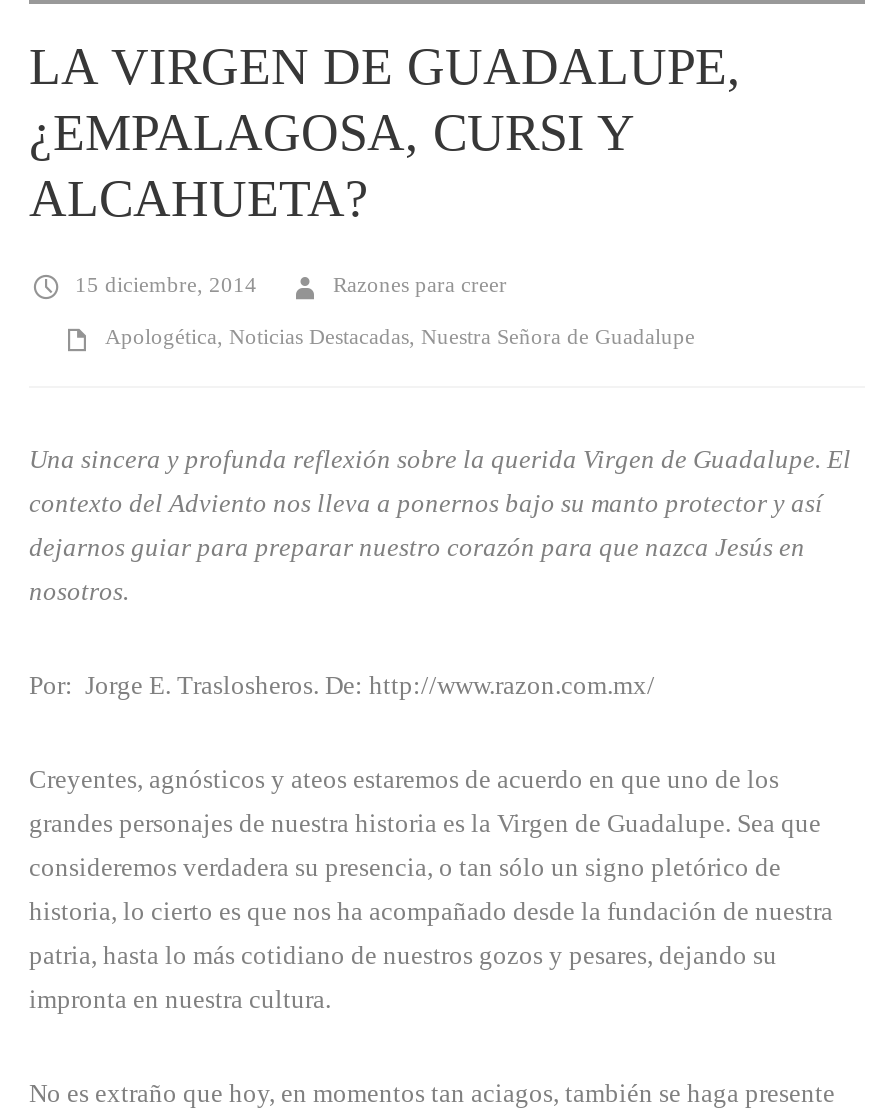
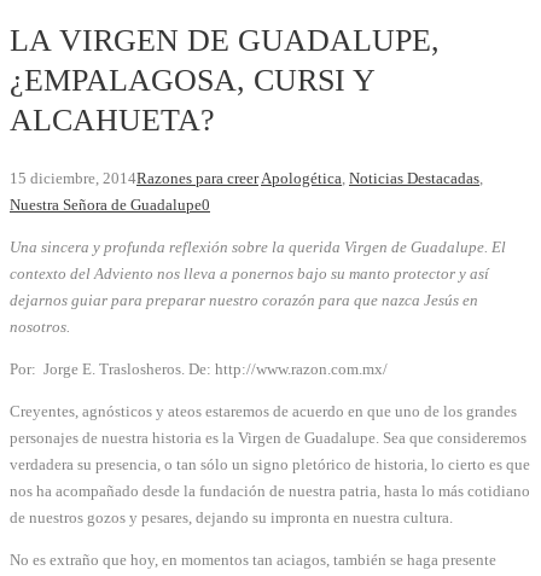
- 15 diciembre, 2014
- Razones para creer
+ 15 diciembre, 2014Razones para creer Apologética, Noticias Destacadas,

- Apologética, Noticias Destacadas, Nuestra Señora de Guadalupe
+ Nuestra Señora de Guadalupe0
